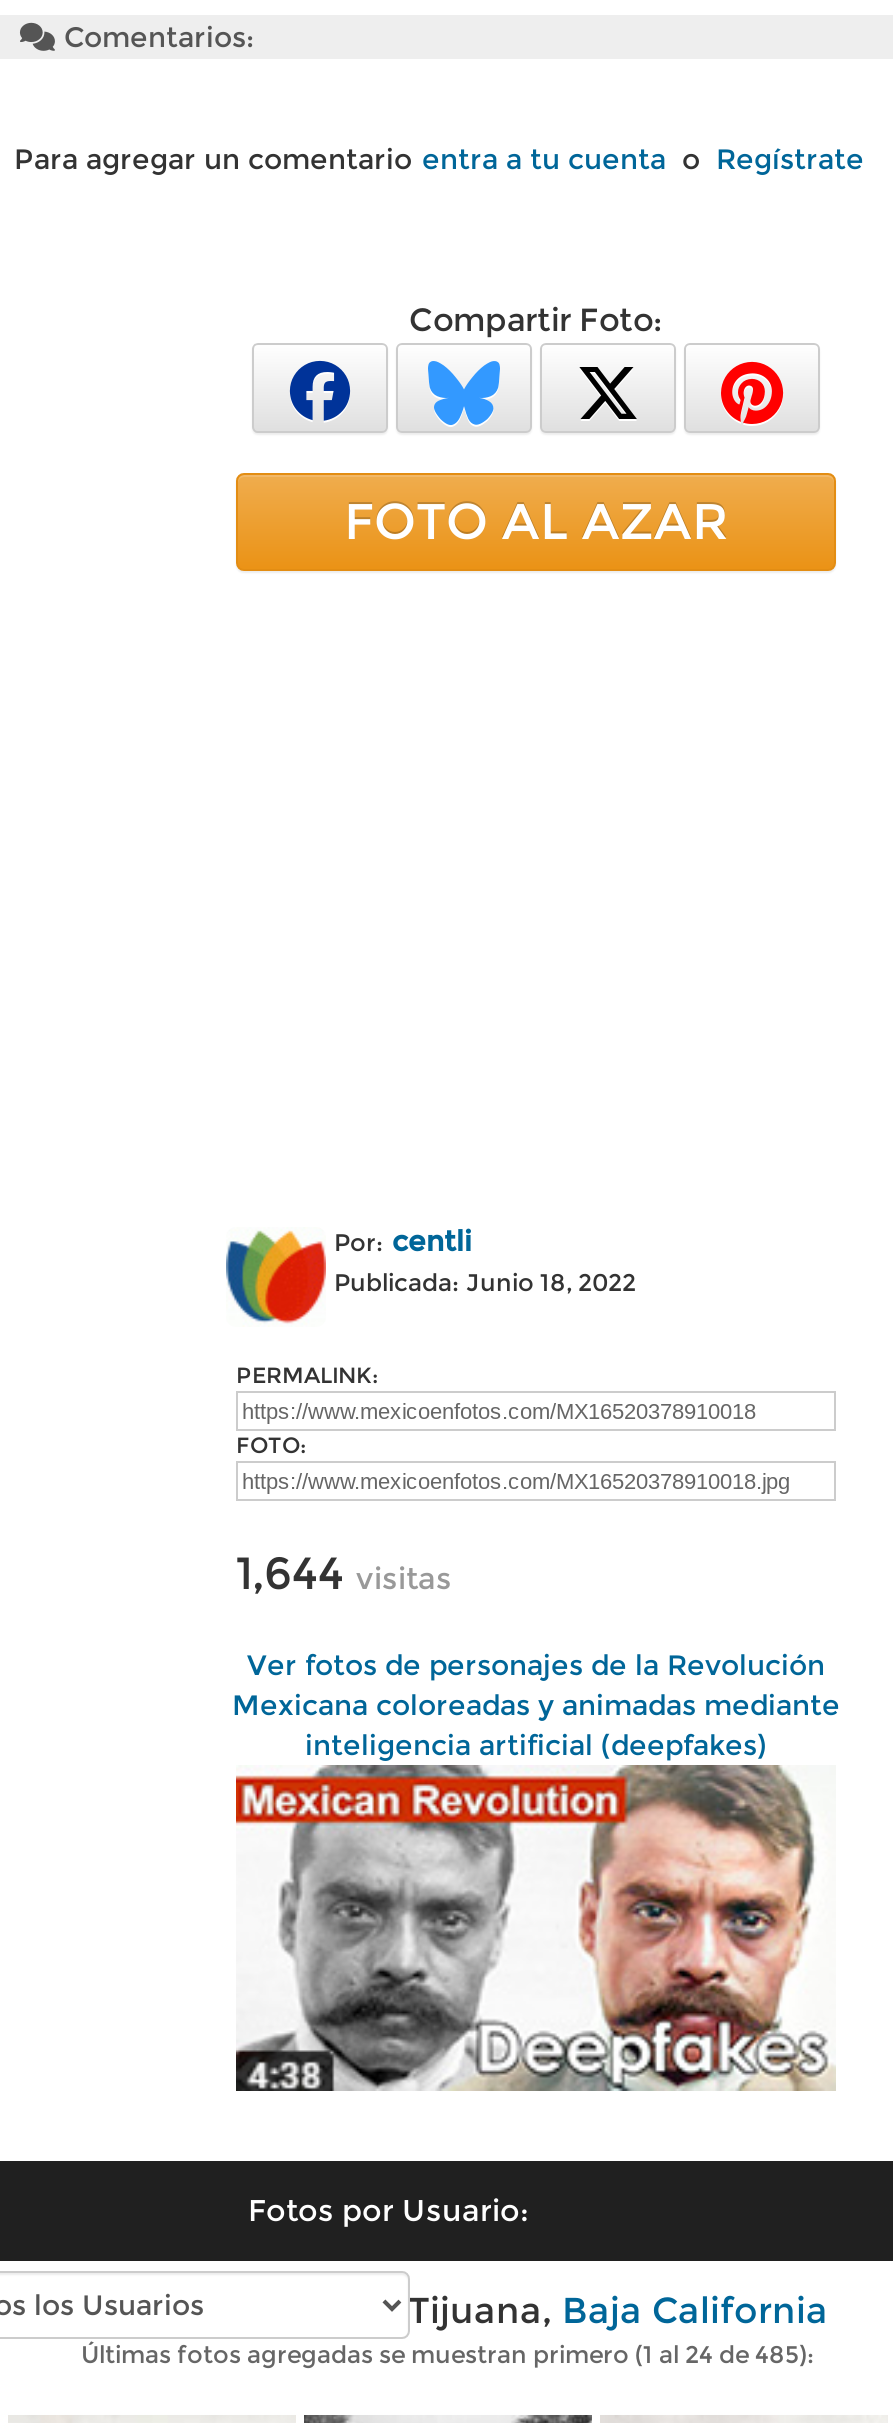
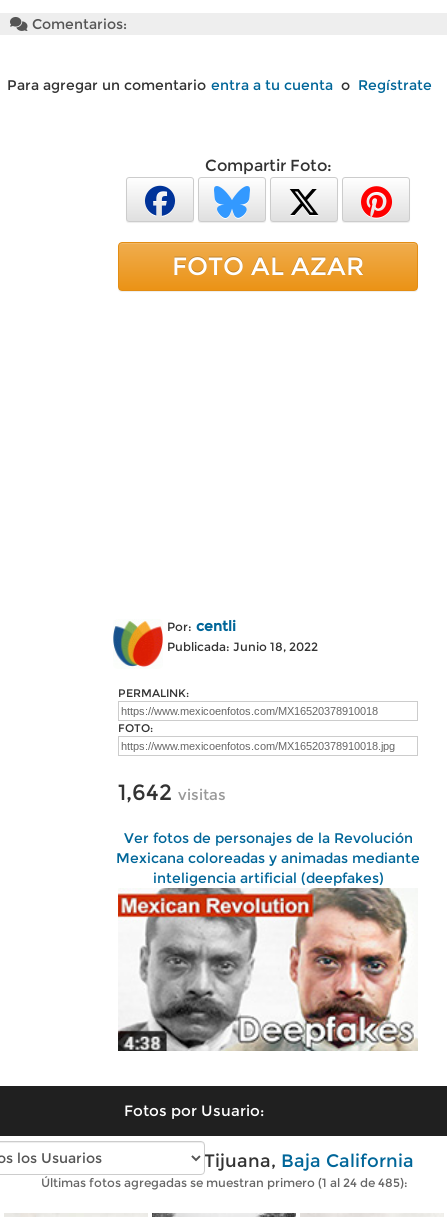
- 1,644 visitas
+ 1,642 visitas
